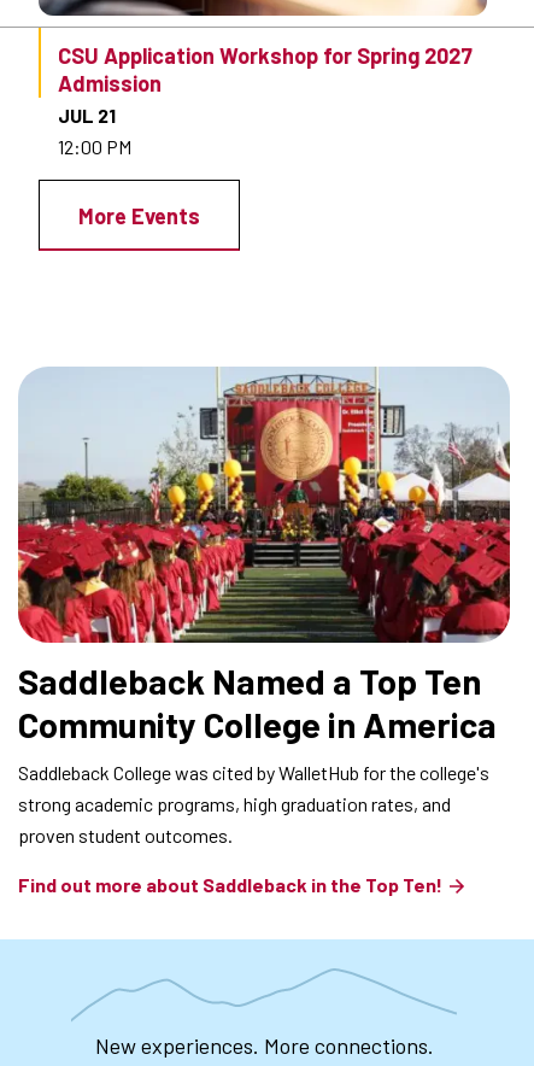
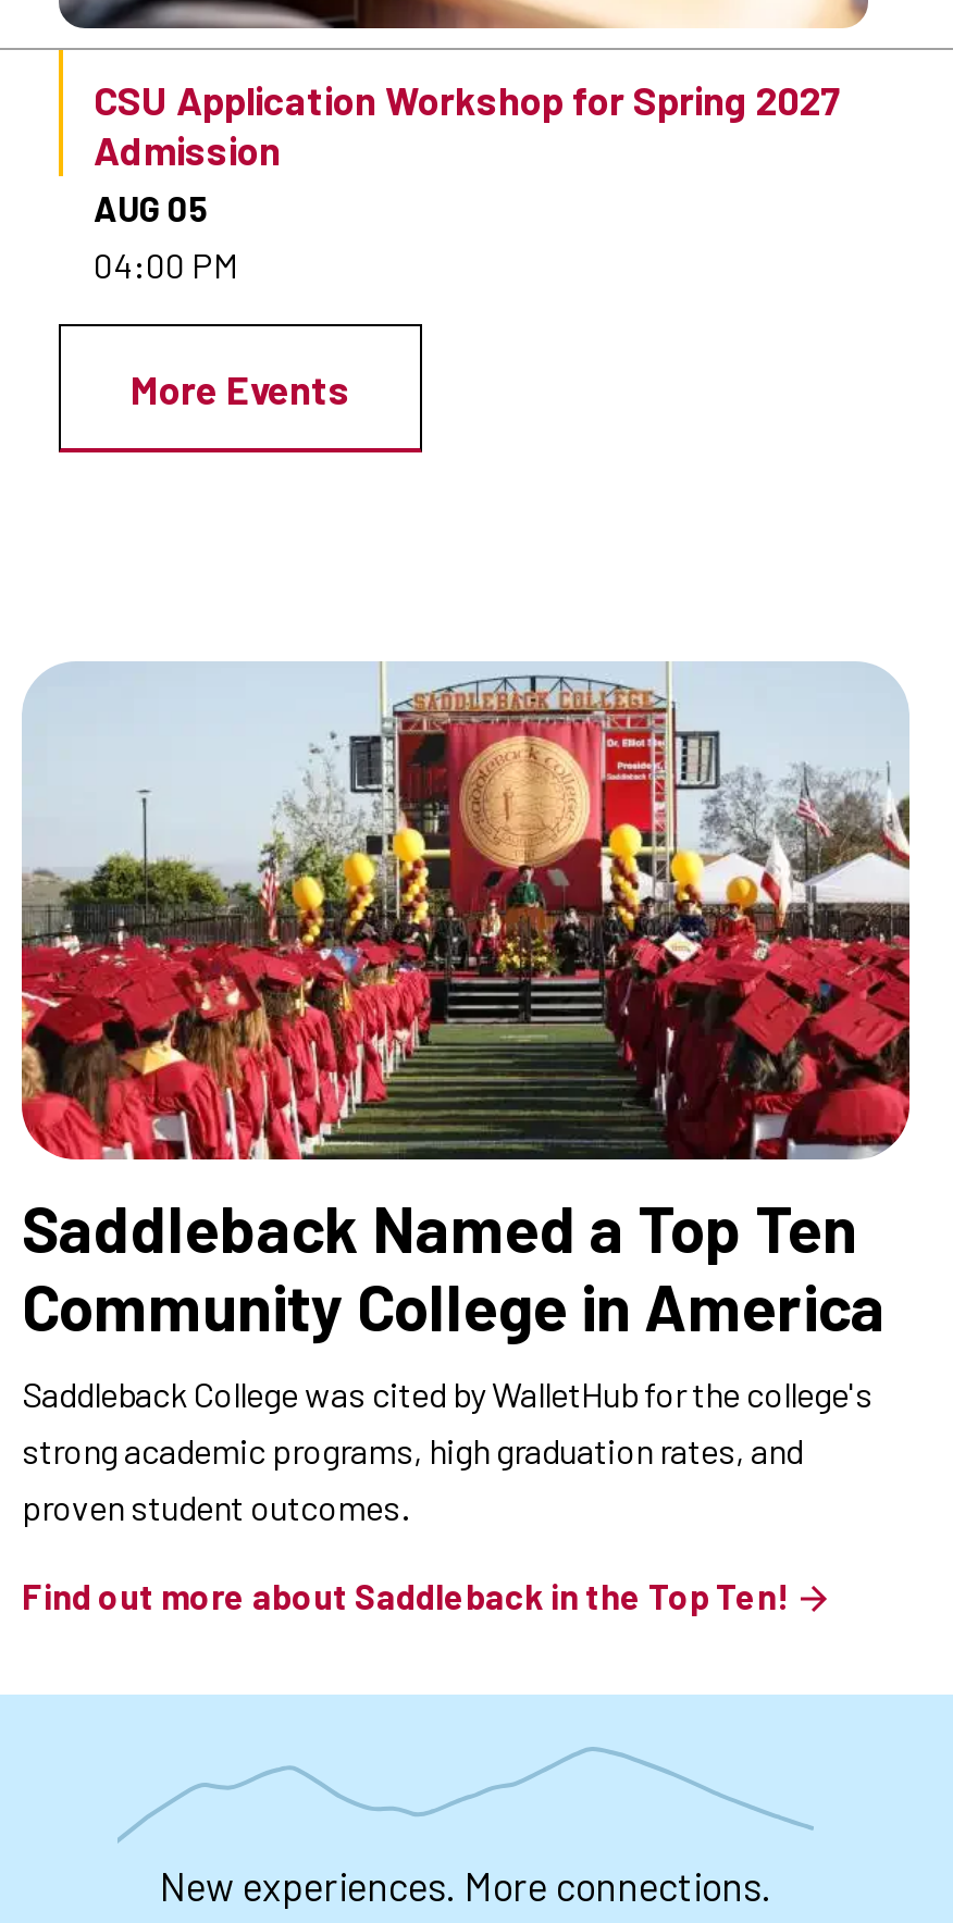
- JUL 21
- 12:00 PM
+ AUG 05
+ 04:00 PM
